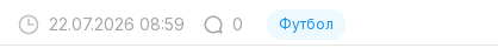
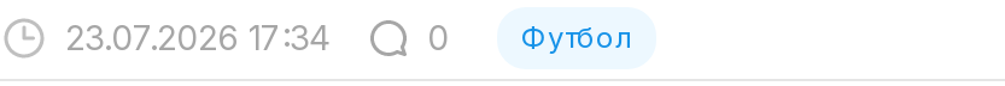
- 22.07.2026 08:59
+ 23.07.2026 17:34
